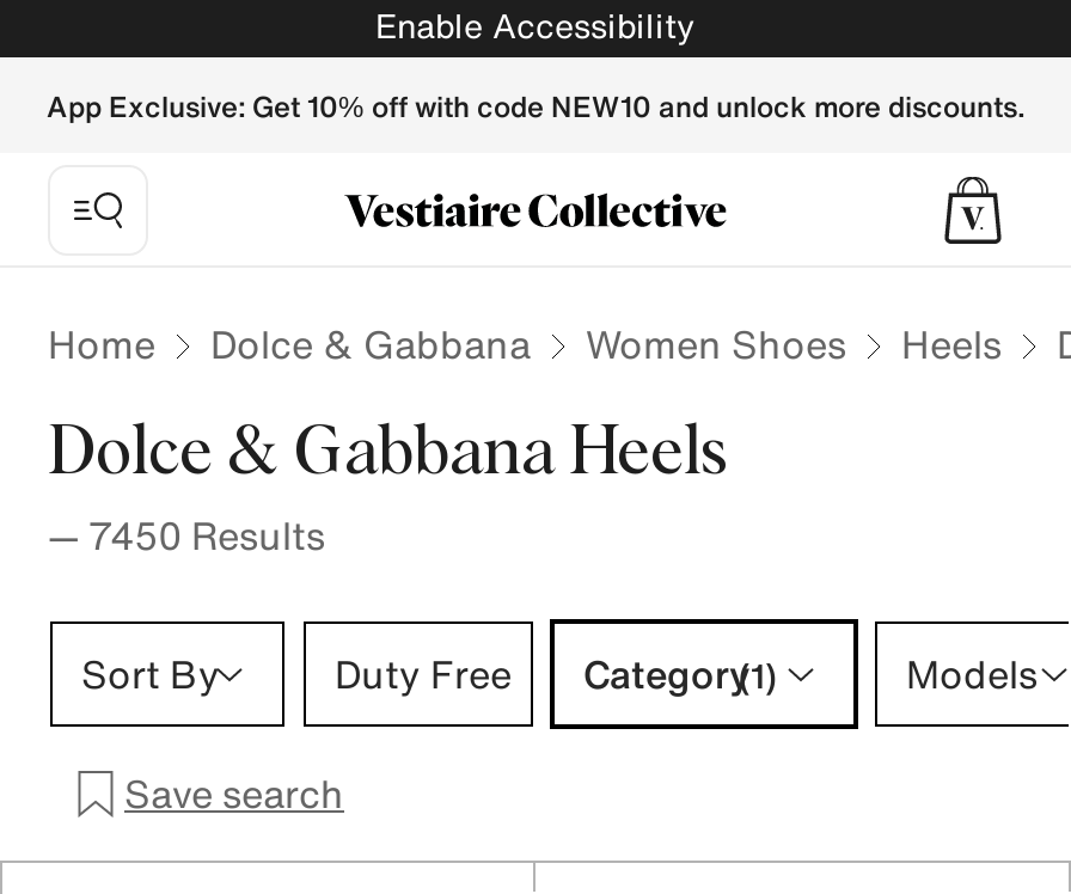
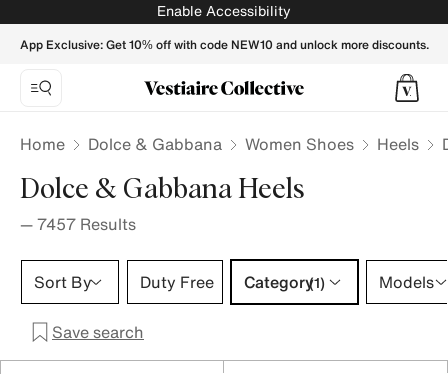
- — 7450 Results
+ — 7457 Results
